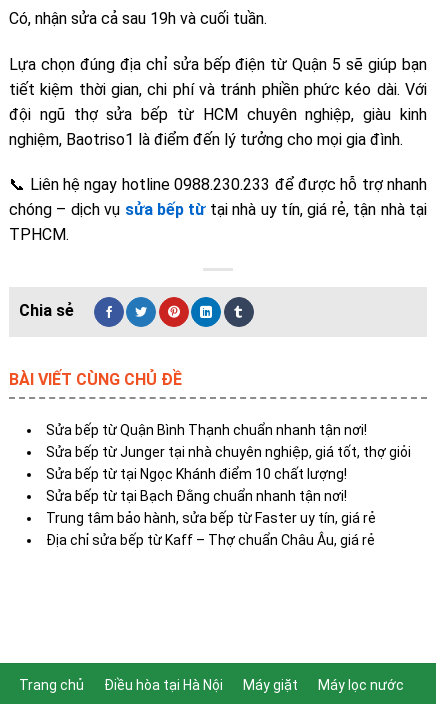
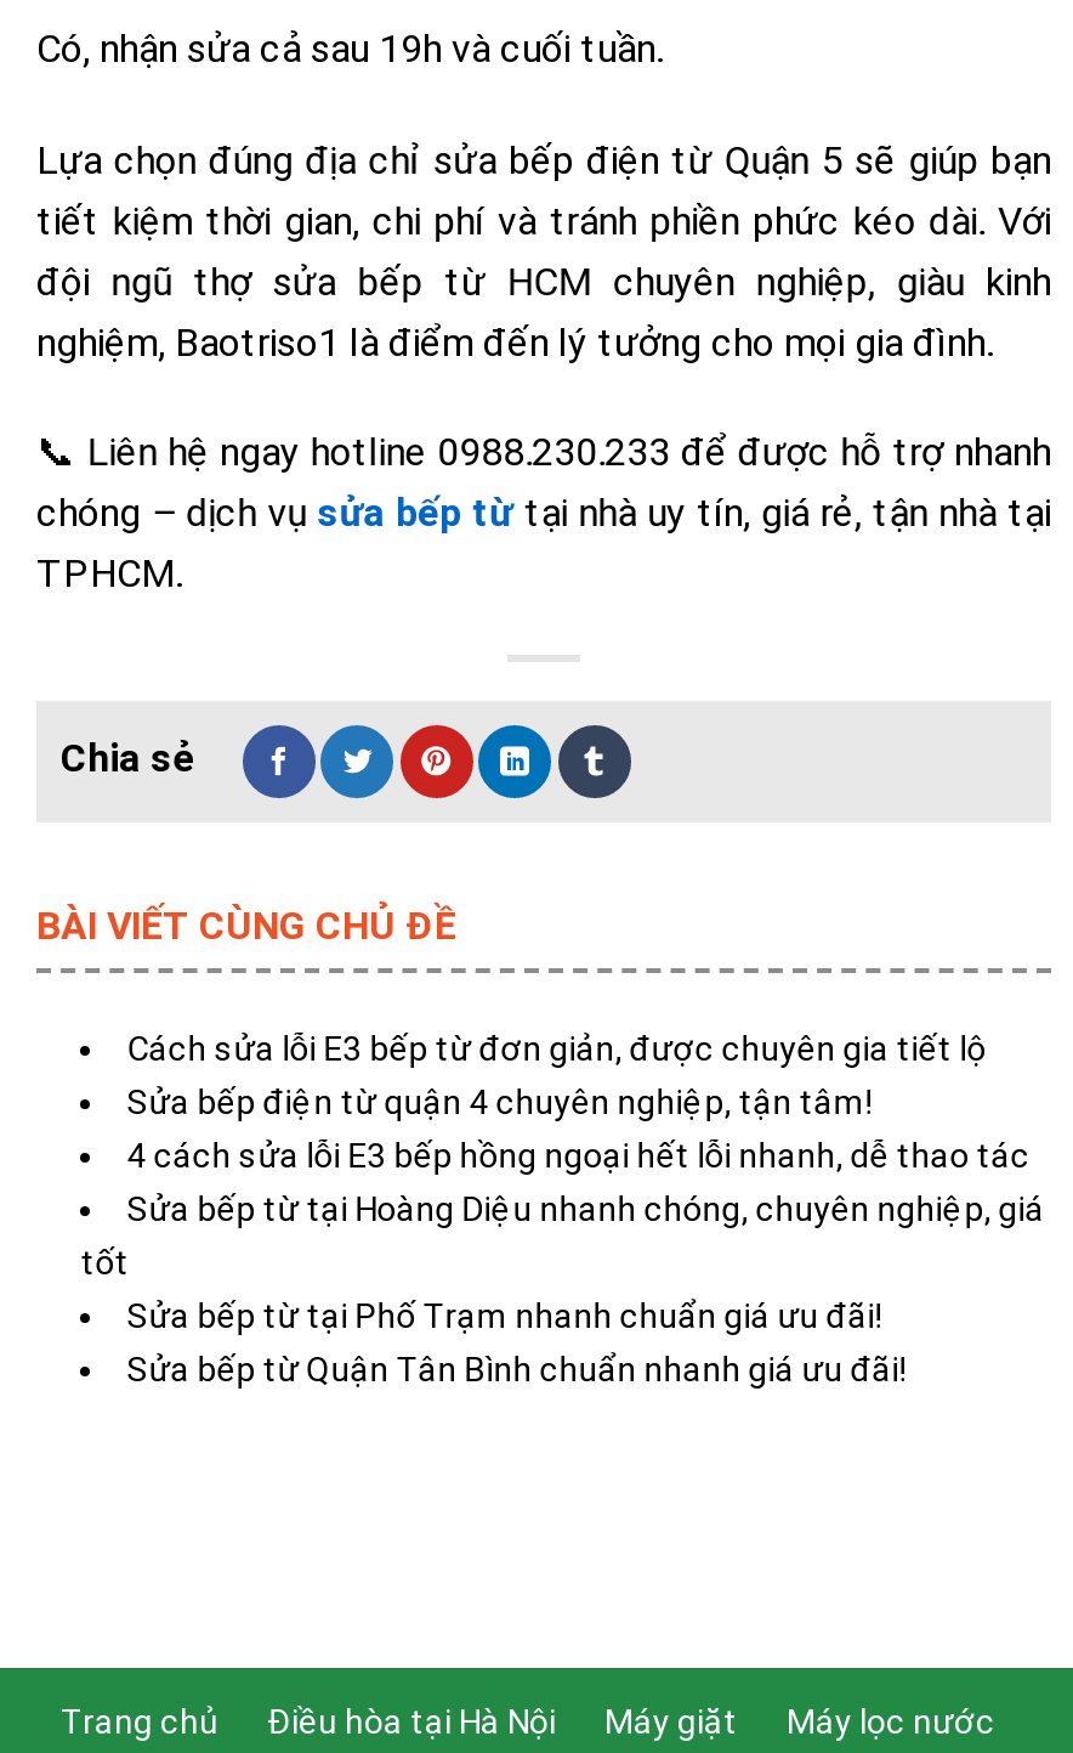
- Sửa bếp từ Quận Bình Thạnh chuẩn nhanh tận nơi!
- Sửa bếp từ Junger tại nhà chuyên nghiệp, giá tốt, thợ giỏi
- Sửa bếp từ tại Ngọc Khánh điểm 10 chất lượng!
- Sửa bếp từ tại Bạch Đằng chuẩn nhanh tận nơi!
- Trung tâm bảo hành, sửa bếp từ Faster uy tín, giá rẻ
- Địa chỉ sửa bếp từ Kaff – Thợ chuẩn Châu Âu, giá rẻ
+ Cách sửa lỗi E3 bếp từ đơn giản, được chuyên gia tiết lộ
+ Sửa bếp điện từ quận 4 chuyên nghiệp, tận tâm!
+ 4 cách sửa lỗi E3 bếp hồng ngoại hết lỗi nhanh, dễ thao tác
+ Sửa bếp từ tại Hoàng Diệu nhanh chóng, chuyên nghiệp, giá
+ tốt
+ Sửa bếp từ tại Phố Trạm nhanh chuẩn giá ưu đãi!
+ Sửa bếp từ Quận Tân Bình chuẩn nhanh giá ưu đãi!
